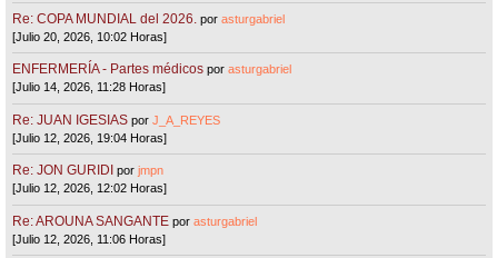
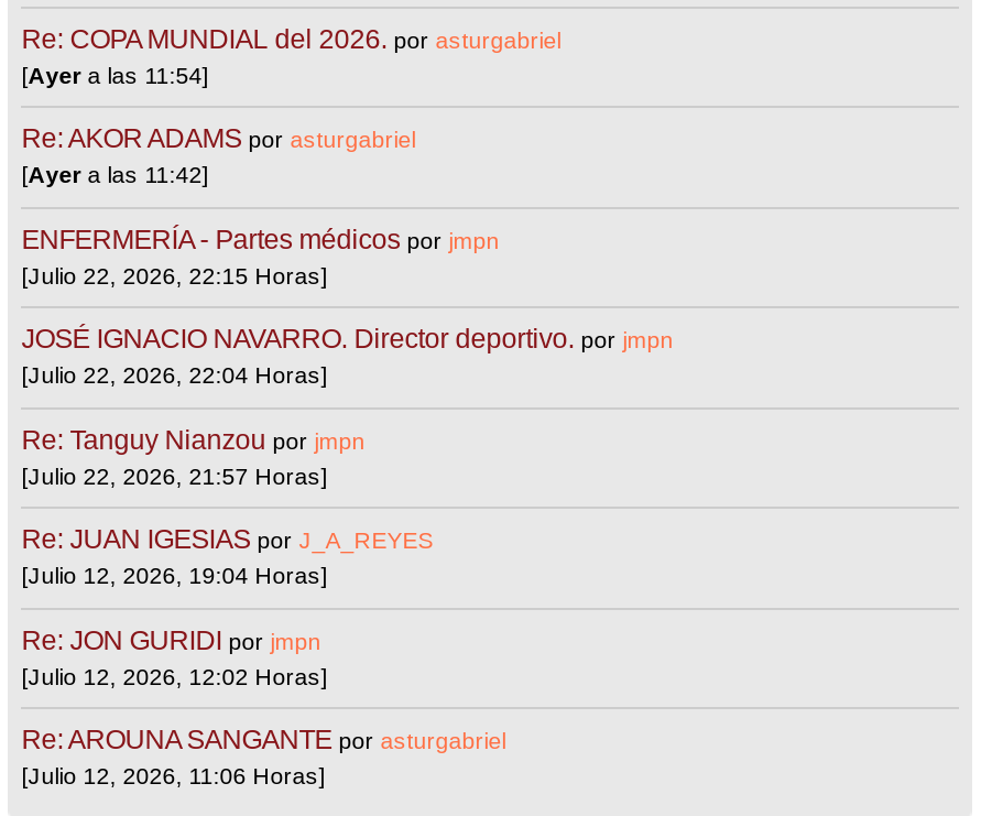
- [Julio 20, 2026, 10:02 Horas]
- ENFERMERÍA - Partes médicos por asturgabriel
- [Julio 14, 2026, 11:28 Horas]
+ [Ayer a las 11:54]
+ Re: AKOR ADAMS por asturgabriel
+ [Ayer a las 11:42]
+ ENFERMERÍA - Partes médicos por jmpn
+ [Julio 22, 2026, 22:15 Horas]
+ JOSÉ IGNACIO NAVARRO. Director deportivo. por jmpn
+ [Julio 22, 2026, 22:04 Horas]
+ Re: Tanguy Nianzou por jmpn
+ [Julio 22, 2026, 21:57 Horas]
